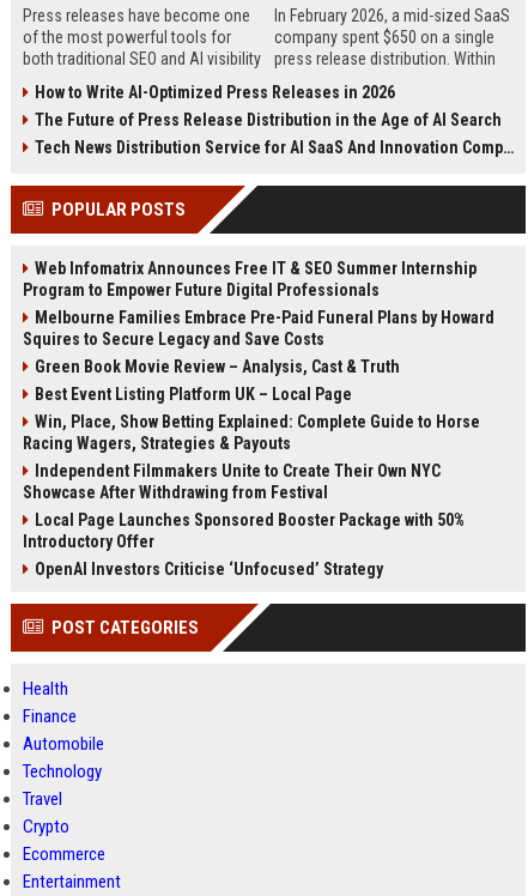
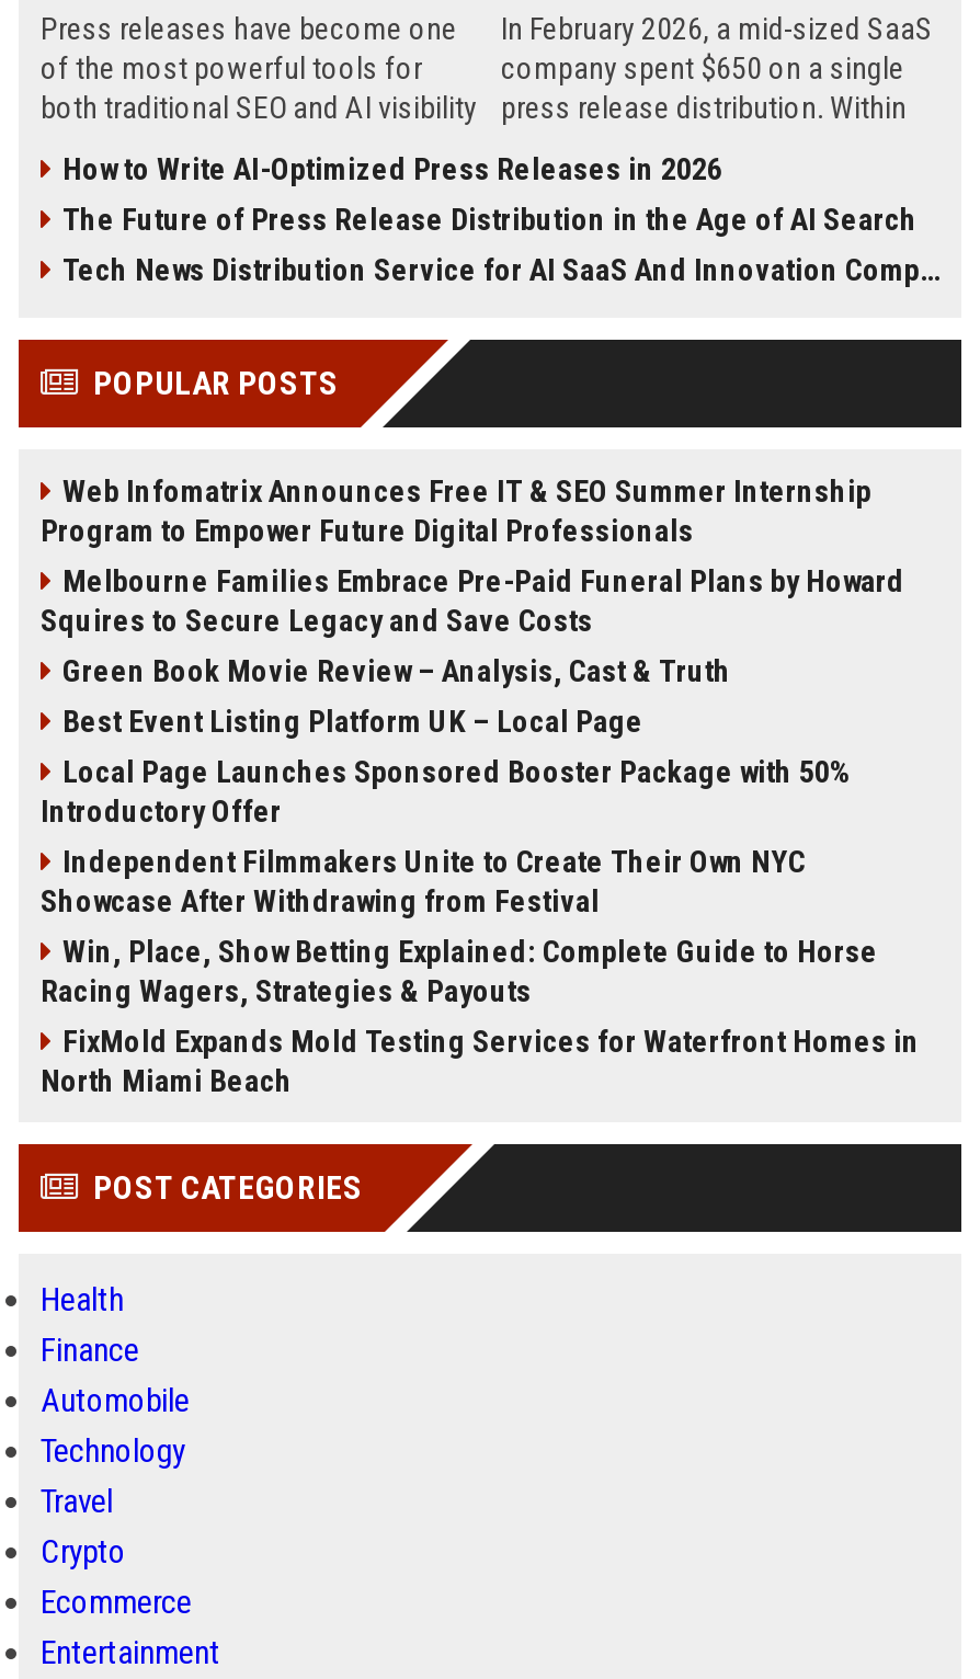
moved down: Win, Place, Show Betting Explained: Complete Guide to Horse | Racing Wagers, Strategies & Payouts

moved up: Independent Filmmakers Unite to Create Their Own NYC | Showcase After Withdrawing from Festival | Local Page Launches Sponsored Booster Package with 50% | Introductory Offer

- OpenAI Investors Criticise ‘Unfocused’ Strategy
+ FixMold Expands Mold Testing Services for Waterfront Homes in
+ North Miami Beach
